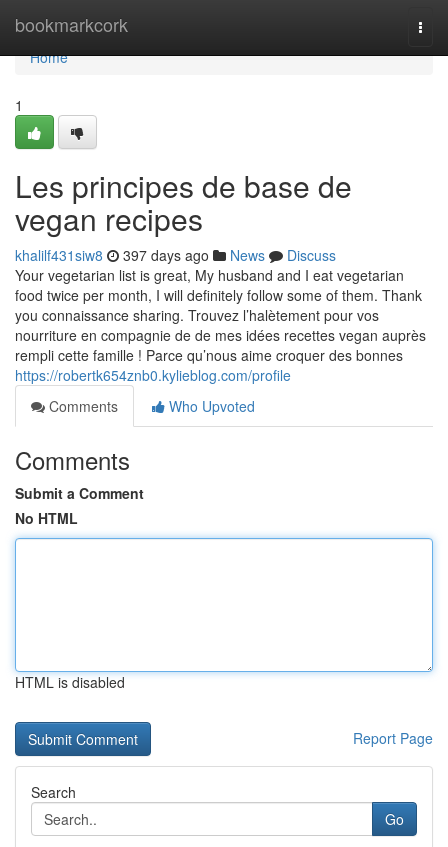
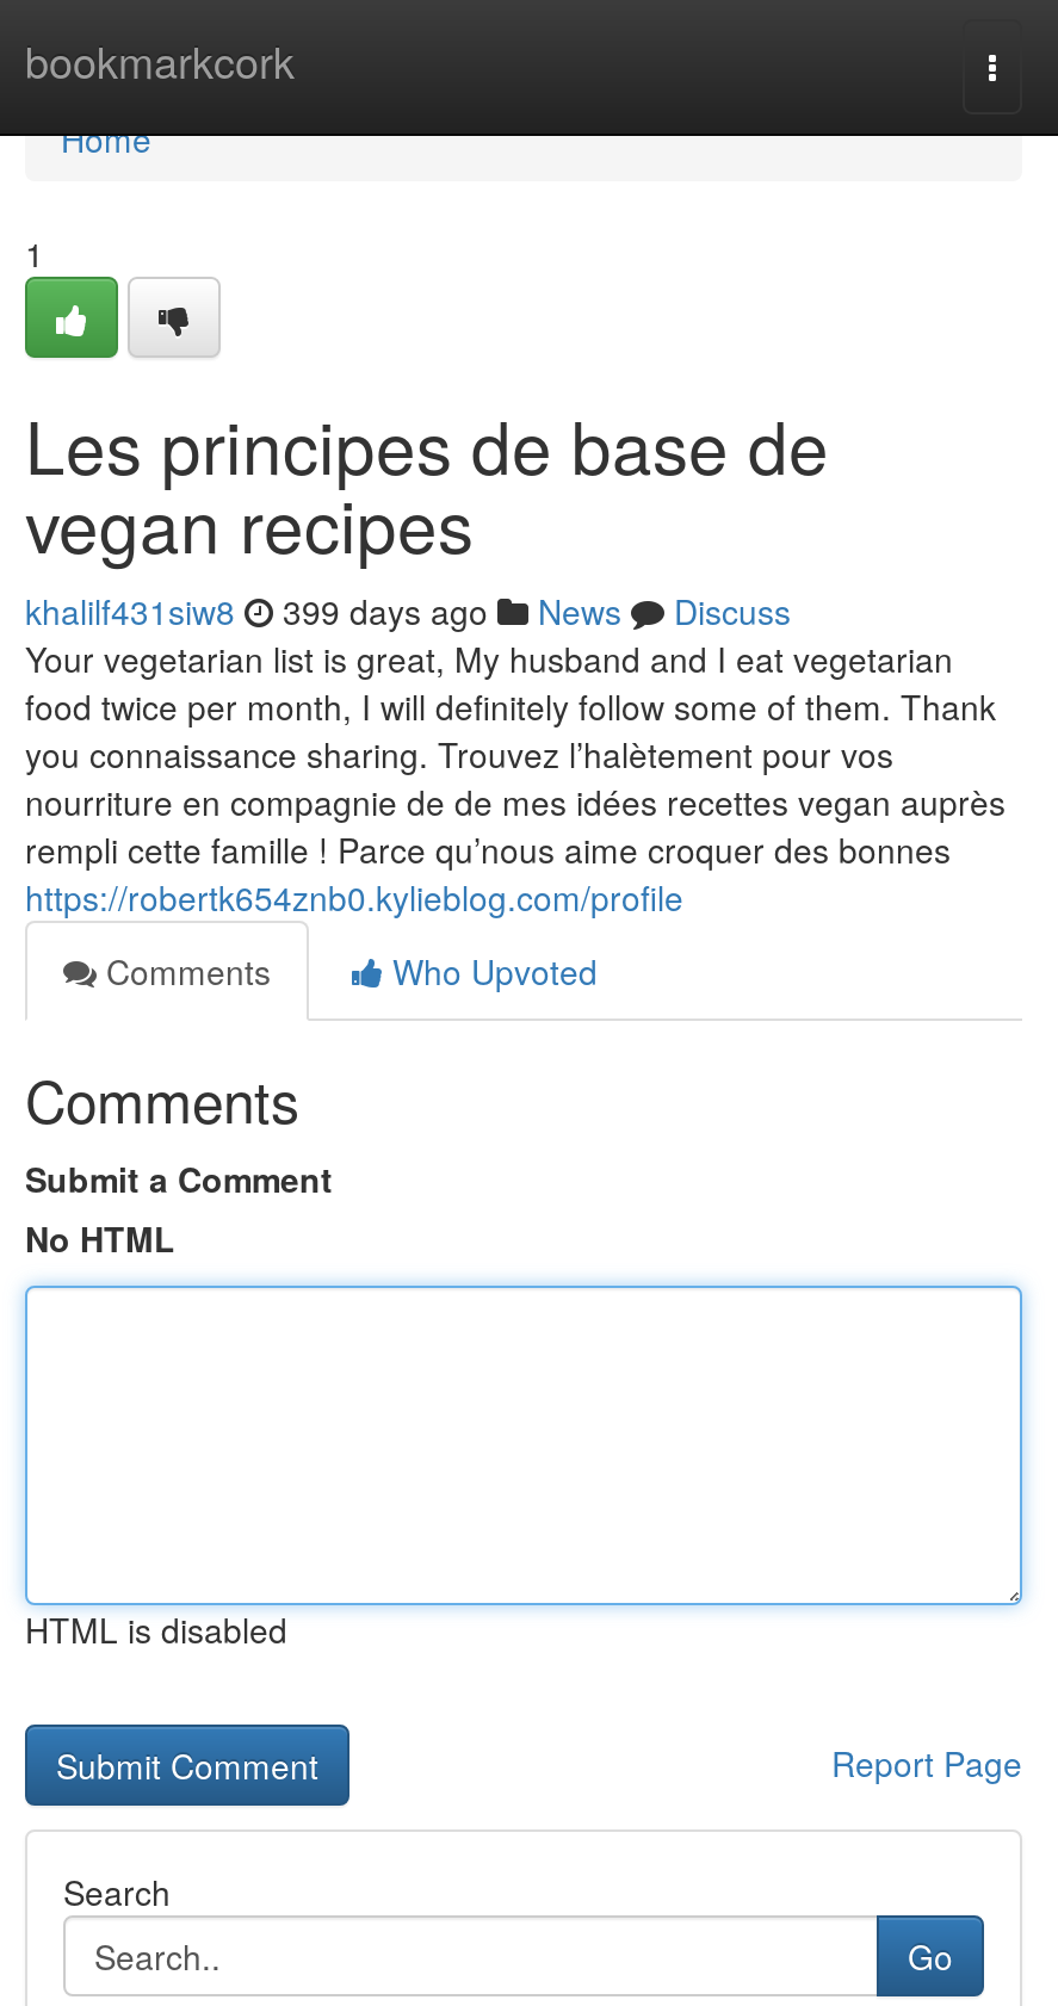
- khalilf431siw8 397 days ago News Discuss
+ khalilf431siw8 399 days ago News Discuss
